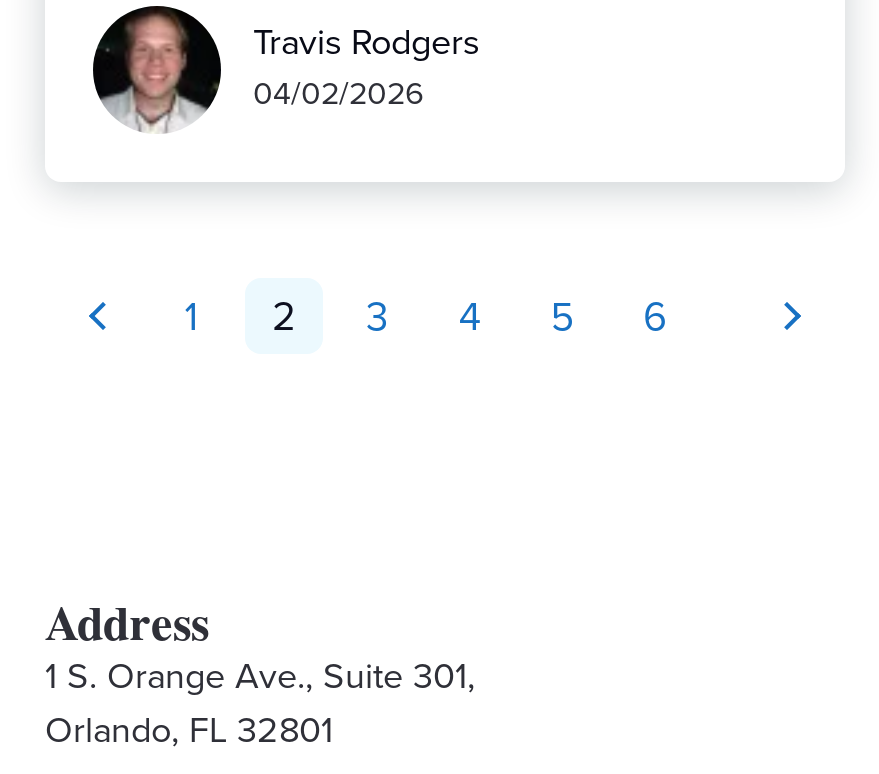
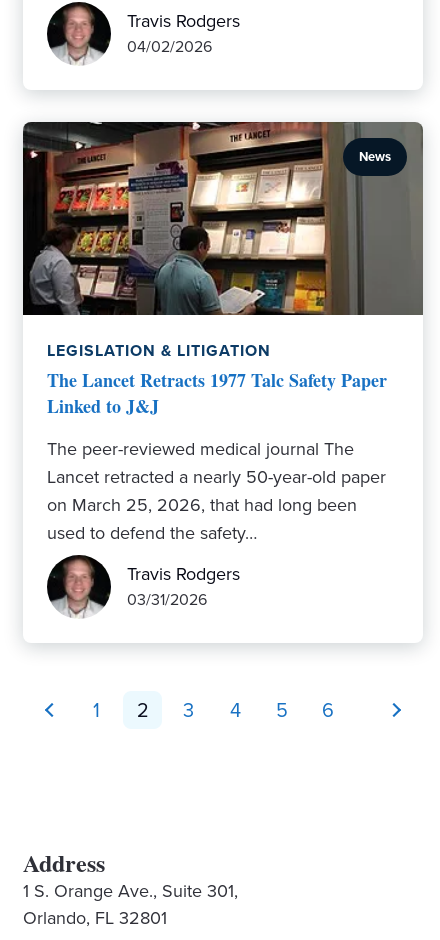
+ [image]
+ News

+ LEGISLATION & LITIGATION
+ The Lancet Retracts 1977 Talc Safety Paper
+ Linked to J&J
+ The peer-reviewed medical journal The
+ Lancet retracted a nearly 50-year-old paper
+ on March 25, 2026, that had long been
+ used to defend the safety…
+ Travis Rodgers
+ 03/31/2026
